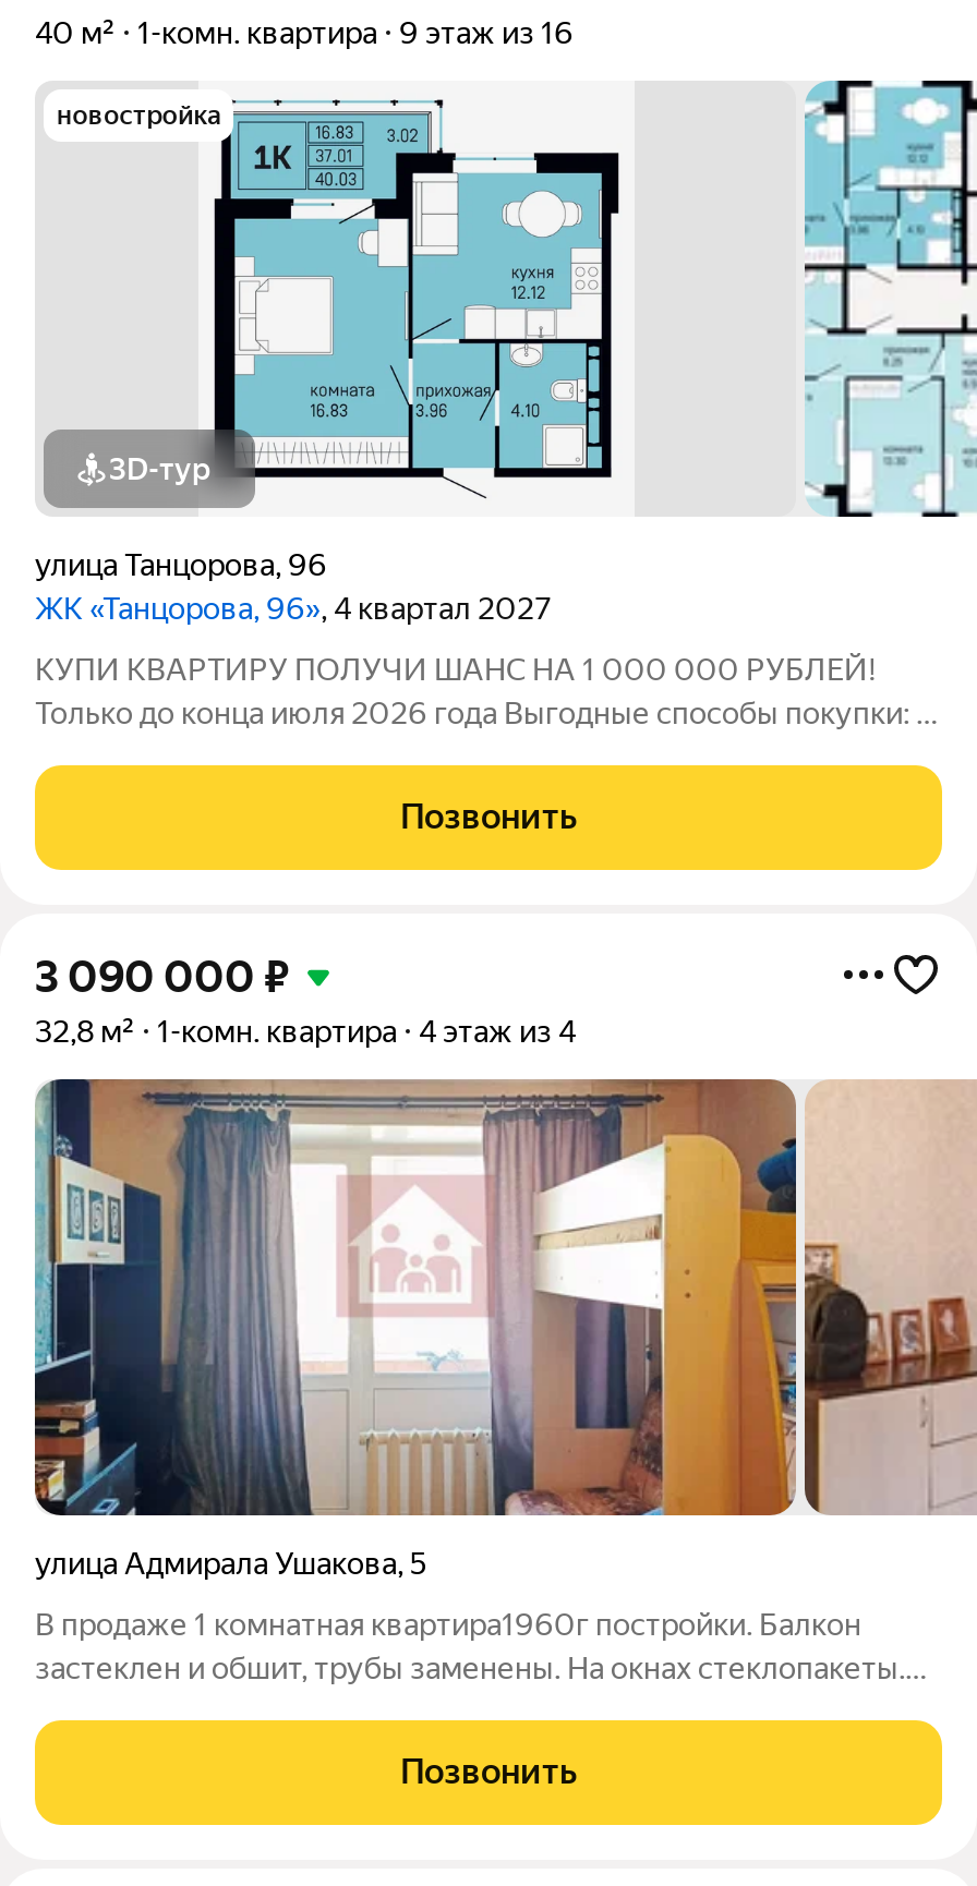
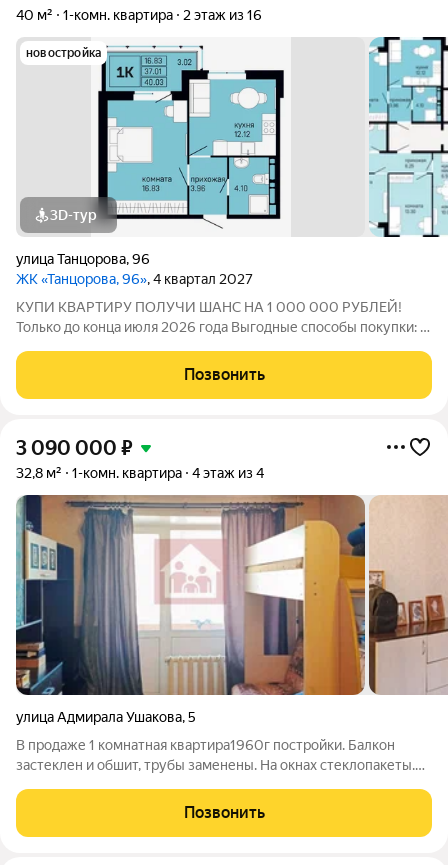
- 40 м² 1-комн. квартира 9 этаж из 16
+ 40 м² 1-комн. квартира 2 этаж из 16
